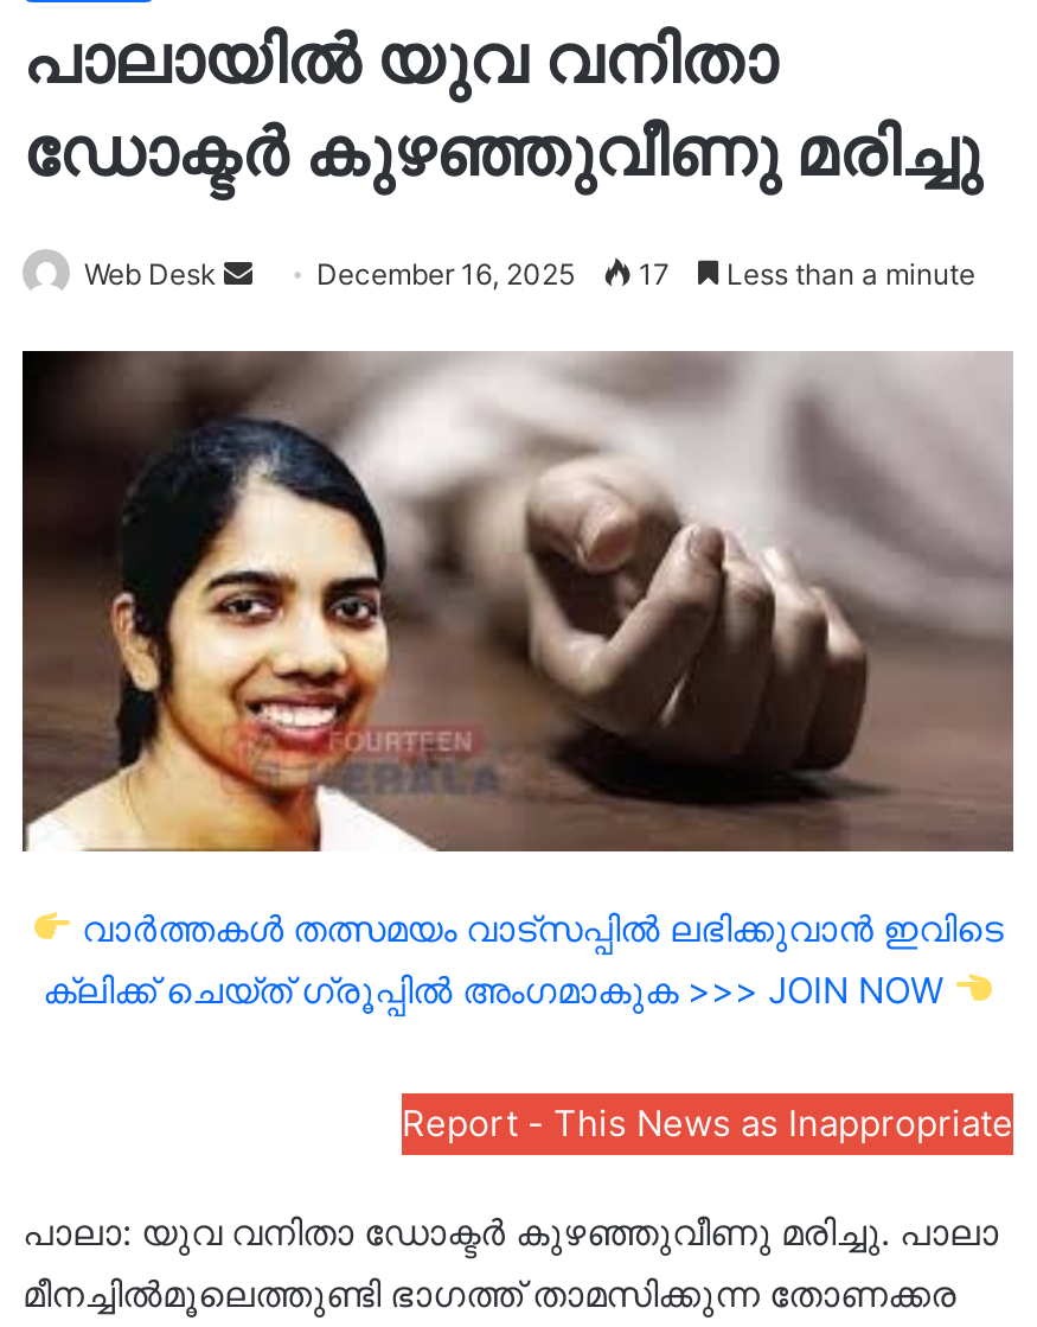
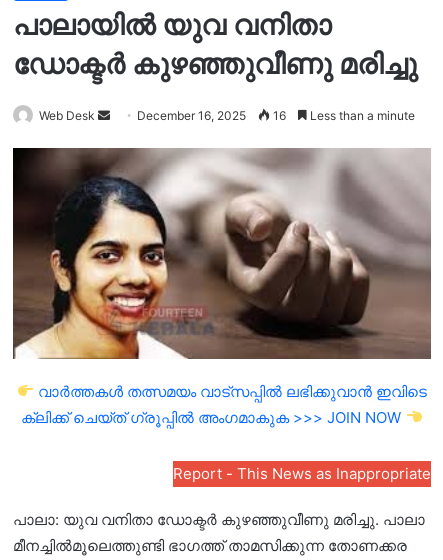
- 17
+ 16
